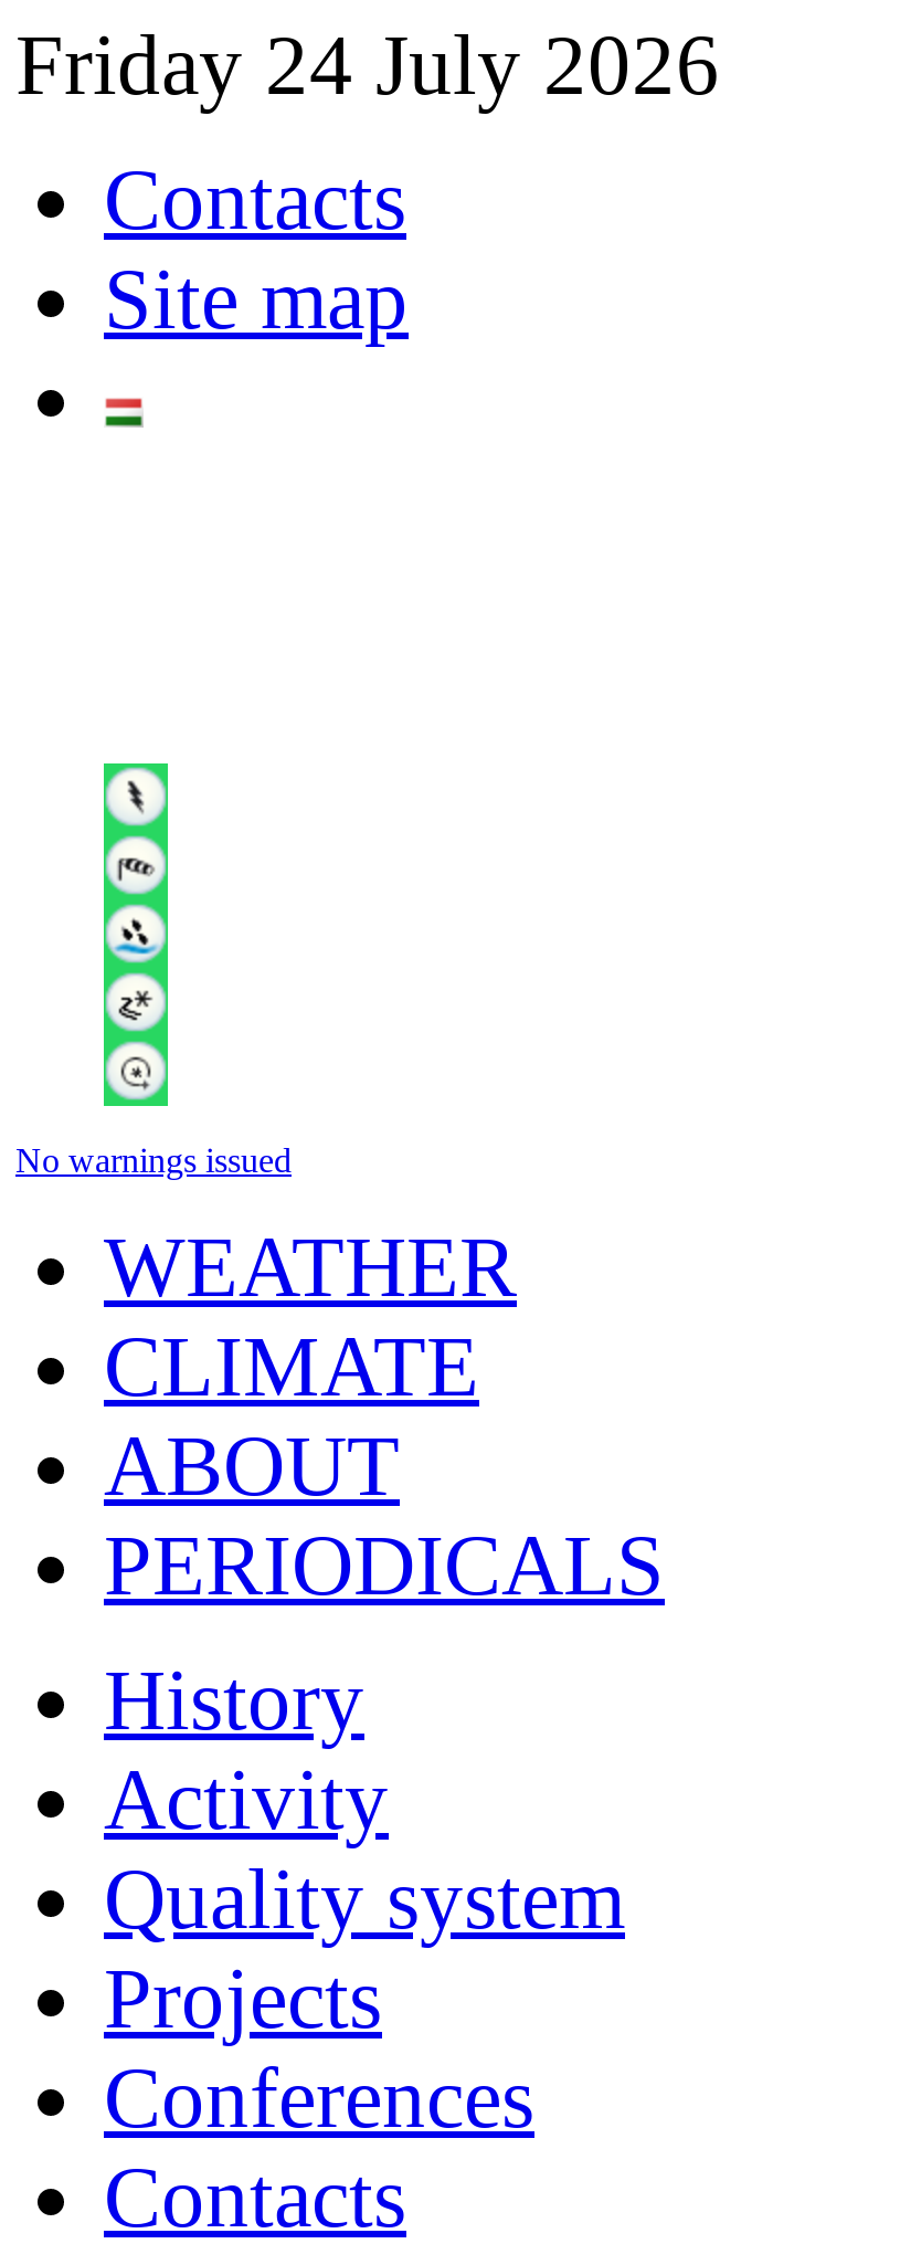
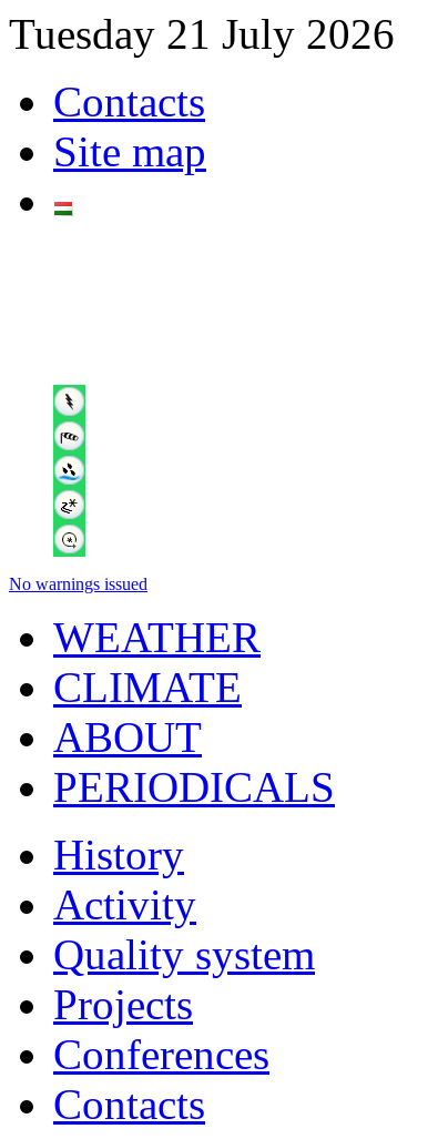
- Friday 24 July 2026
+ Tuesday 21 July 2026
